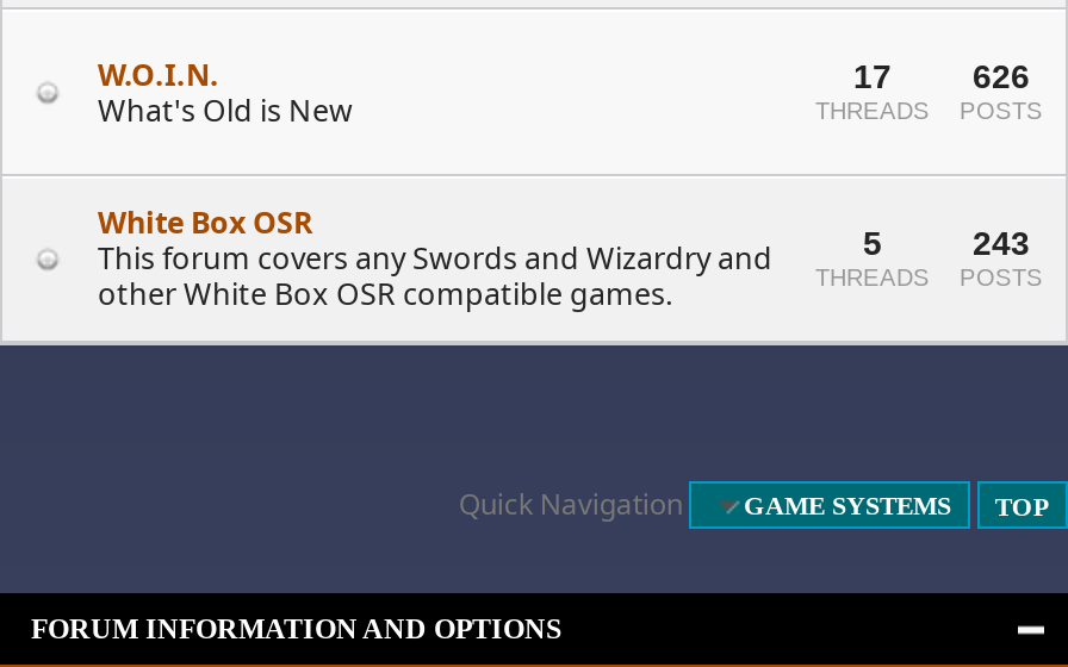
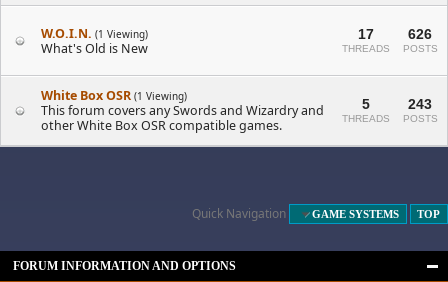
- W.O.I.N.
+ W.O.I.N. (1 Viewing)

- White Box OSR
+ White Box OSR (1 Viewing)
